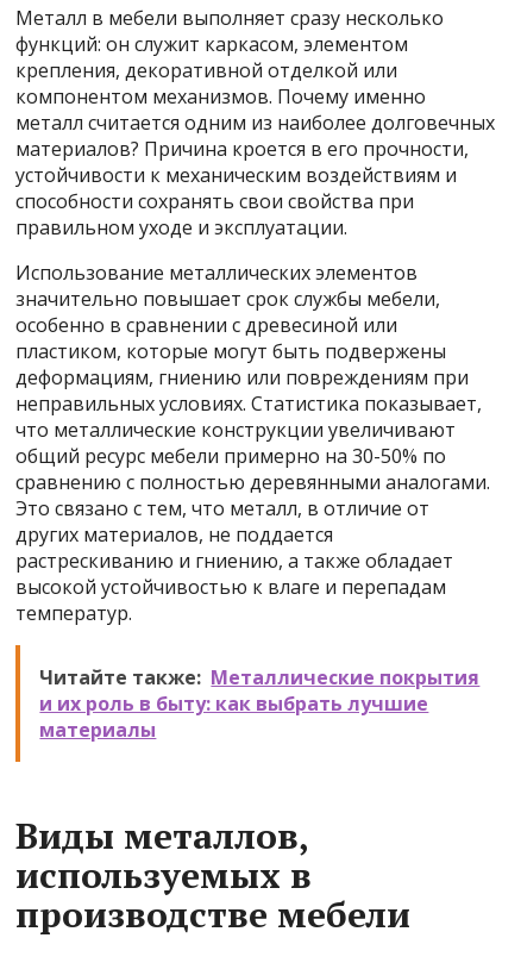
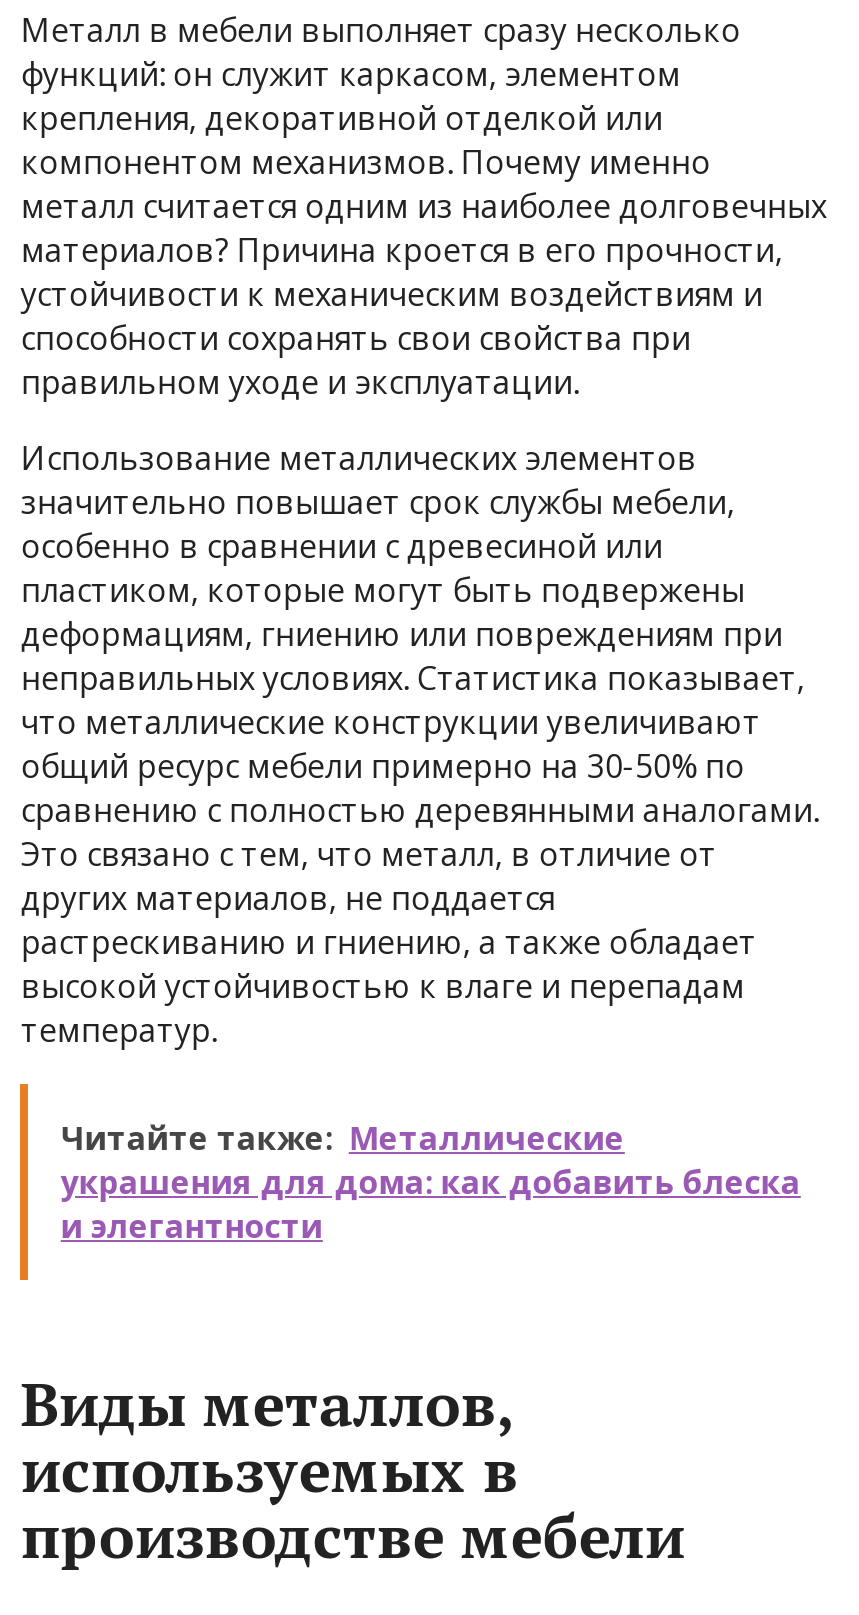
- Читайте также: Металлические покрытия
- и их роль в быту: как выбрать лучшие
- материалы
+ Читайте также: Металлические
+ украшения для дома: как добавить блеска
+ и элегантности
